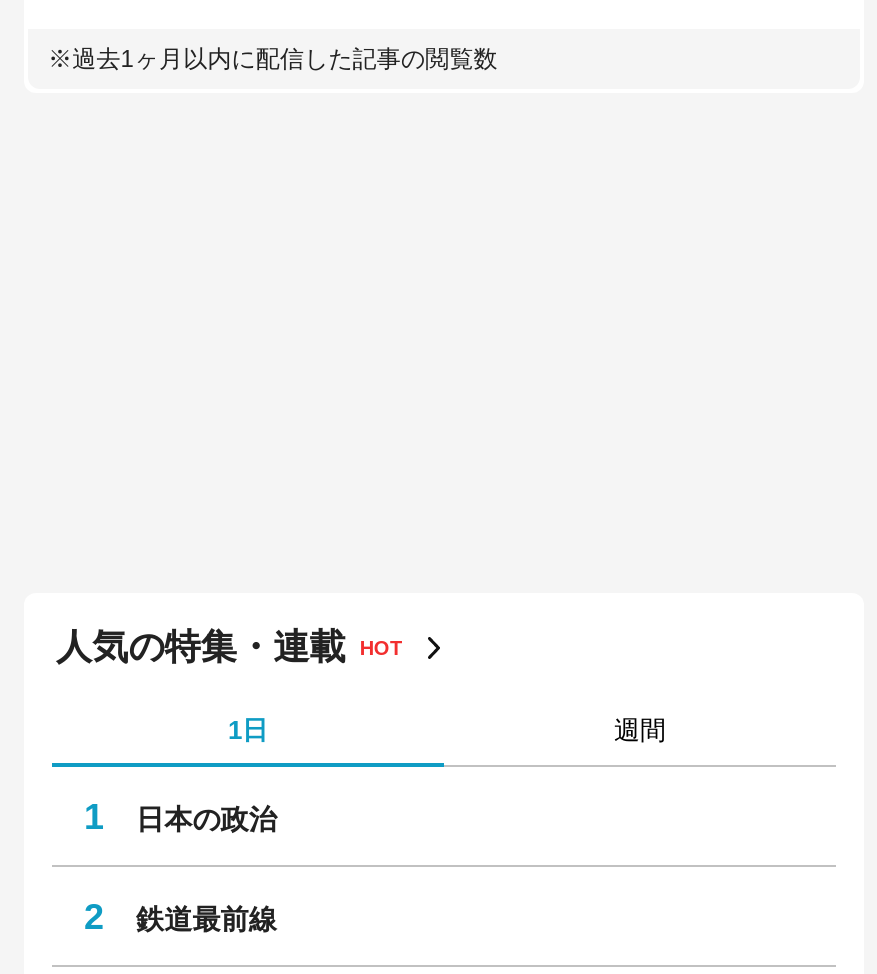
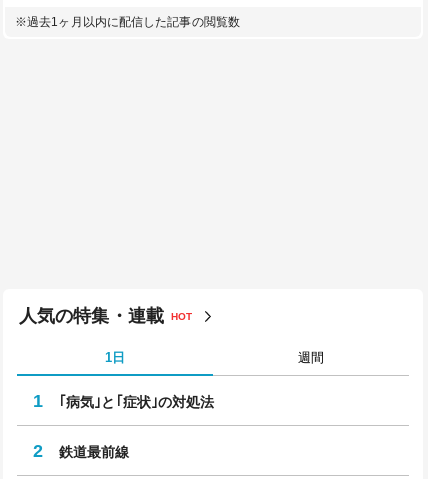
- 日本の政治
+ ｢病気｣と｢症状｣の対処法
